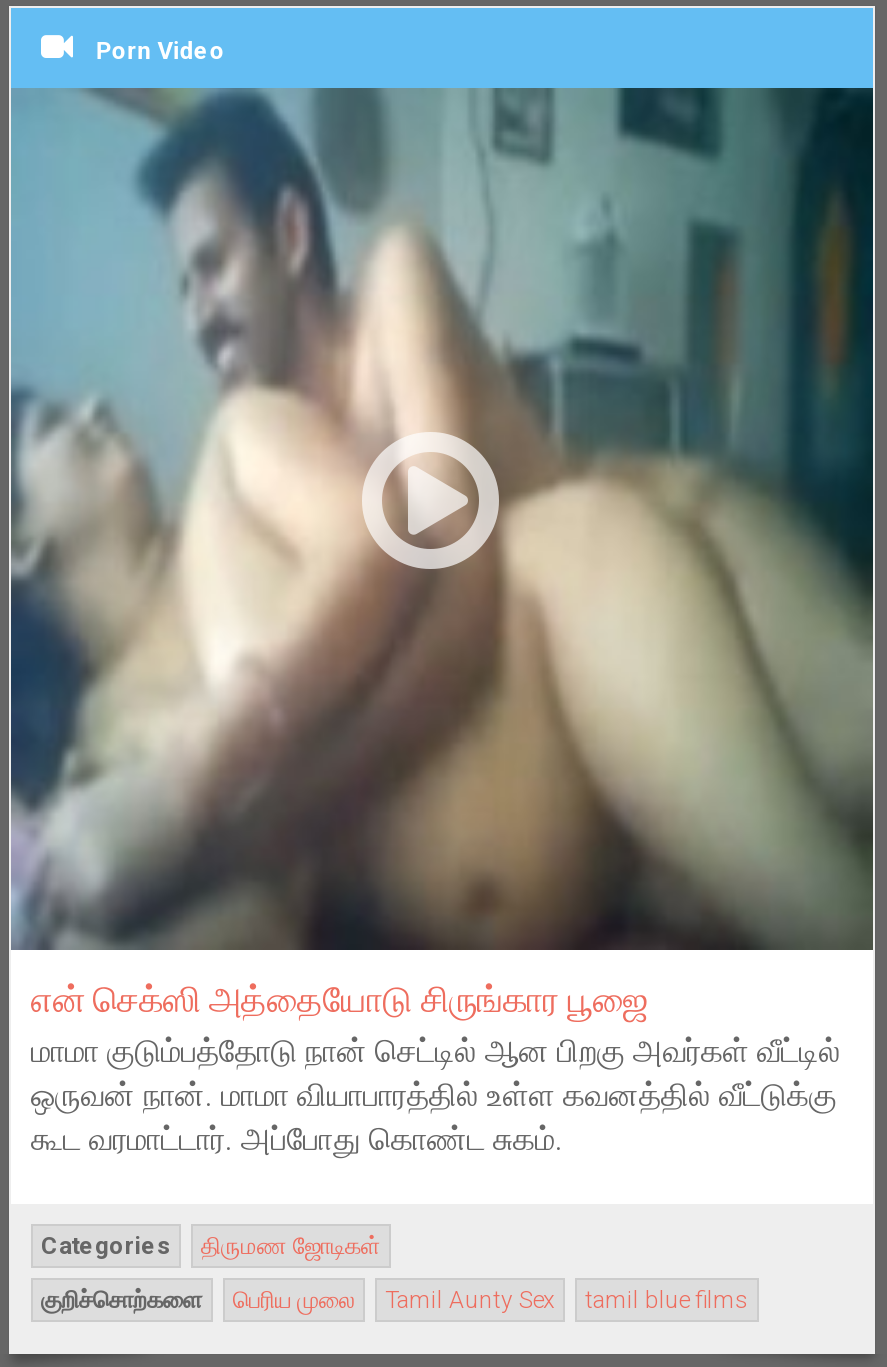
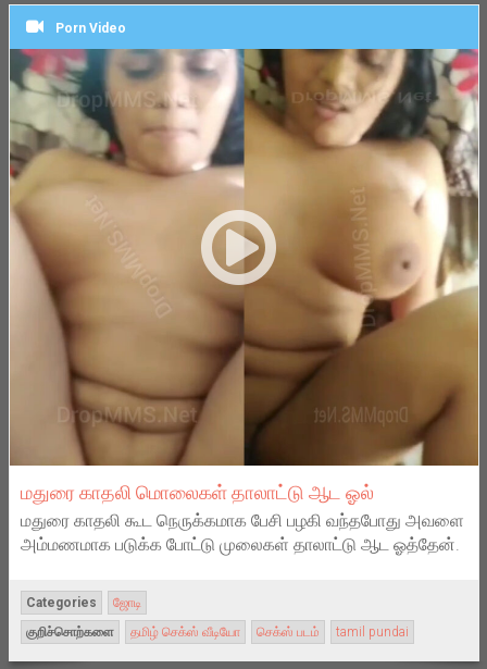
- [image]
- என் செக்ஸி அத்தையோடு சிருங்கார பூஜை
- மாமா குடும்பத்தோடு நான் செட்டில் ஆன பிறகு அவர்கள் வீட்டில்
- ஒருவன் நான். மாமா வியாபாரத்தில் உள்ள கவனத்தில் வீட்டுக்கு
- கூட வரமாட்டார். அப்போது கொண்ட சுகம்.
+ [image]
+ மதுரை காதலி மொலைகள் தாலாட்டு ஆட ஓல்
+ மதுரை காதலி கூட நெருக்கமாக பேசி பழகி வந்தபோது அவளை
+ அம்மணமாக படுக்க போட்டு முலைகள் தாலாட்டு ஆட ஓத்தேன்.

- திருமண ஜோடிகள்
+ ஜோடி

- பெரிய முலை
- Tamil Aunty Sex
- tamil blue films
+ தமிழ் செக்ஸ் வீடியோ
+ செக்ஸ் படம்
+ tamil pundai
